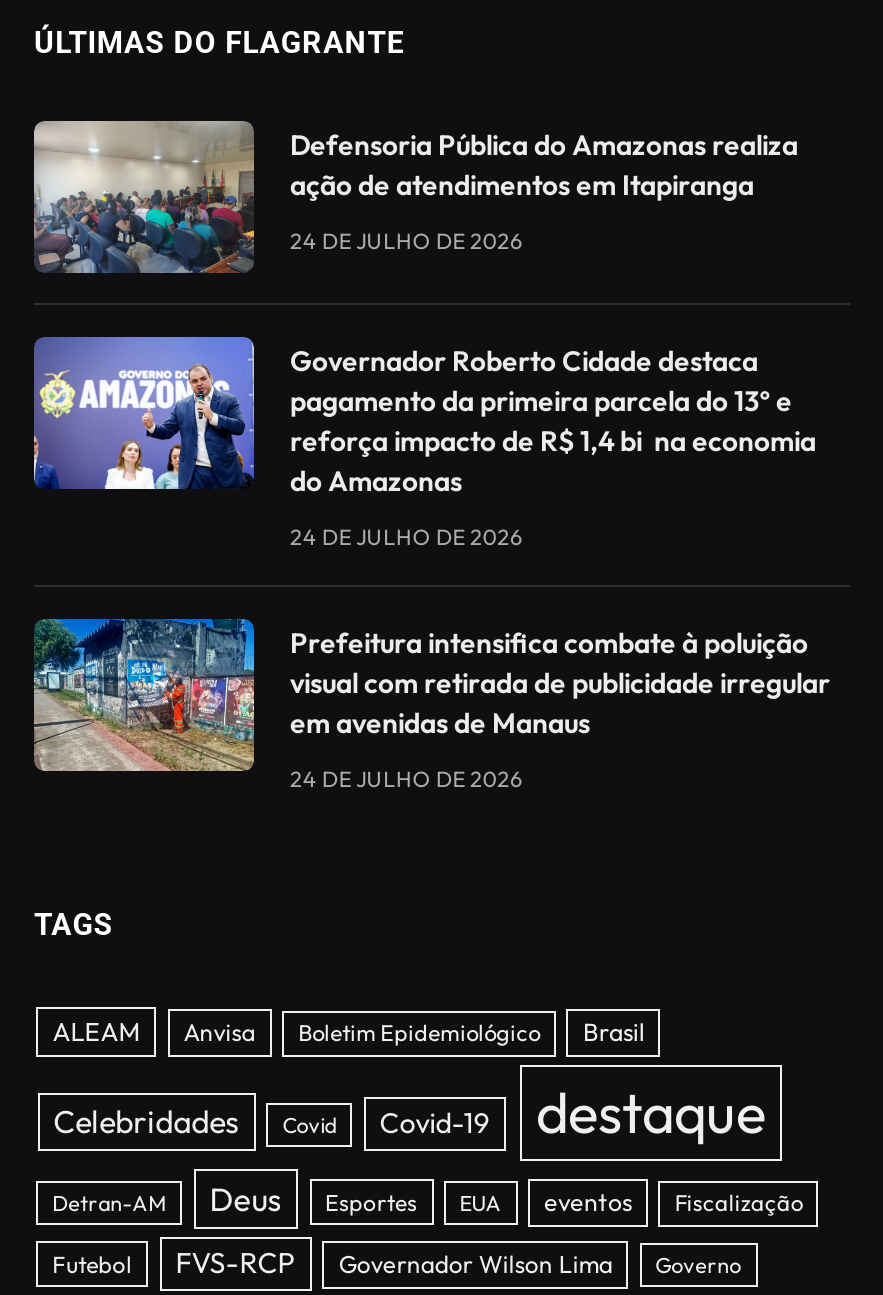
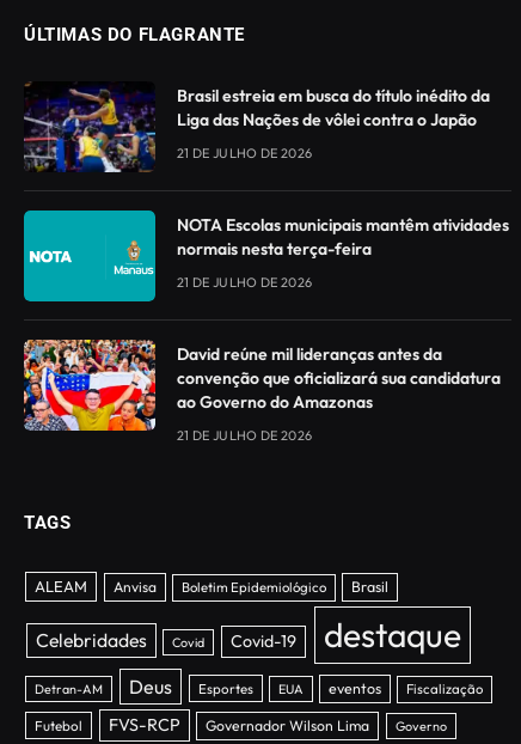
- [image]
- Defensoria Pública do Amazonas realiza
- ação de atendimentos em Itapiranga
+ [image]
+ Brasil estreia em busca do título inédito da
+ Liga das Nações de vôlei contra o Japão

- 24 DE JULHO DE 2026
+ 21 DE JULHO DE 2026

- [image]
- Governador Roberto Cidade destaca
- pagamento da primeira parcela do 13º e
- reforça impacto de R$ 1,4 bi na economia
- do Amazonas
+ [image]
+ NOTA Escolas municipais mantêm atividades
+ normais nesta terça-feira

- 24 DE JULHO DE 2026
+ 21 DE JULHO DE 2026

- [image]
- Prefeitura intensifica combate à poluição
- visual com retirada de publicidade irregular
- em avenidas de Manaus
+ [image]
+ David reúne mil lideranças antes da
+ convenção que oficializará sua candidatura
+ ao Governo do Amazonas

- 24 DE JULHO DE 2026
+ 21 DE JULHO DE 2026
